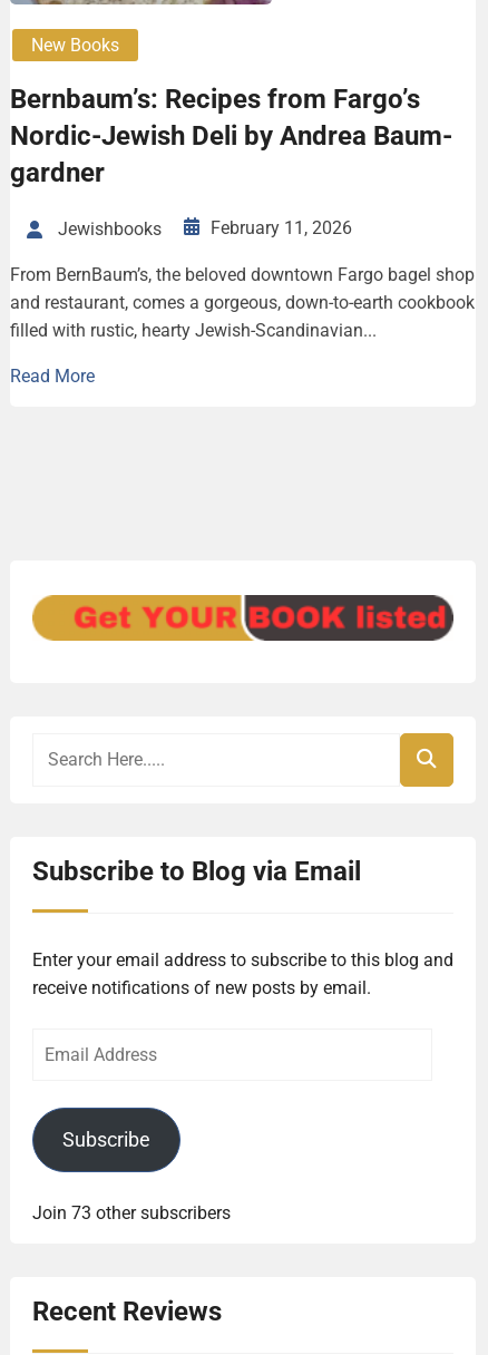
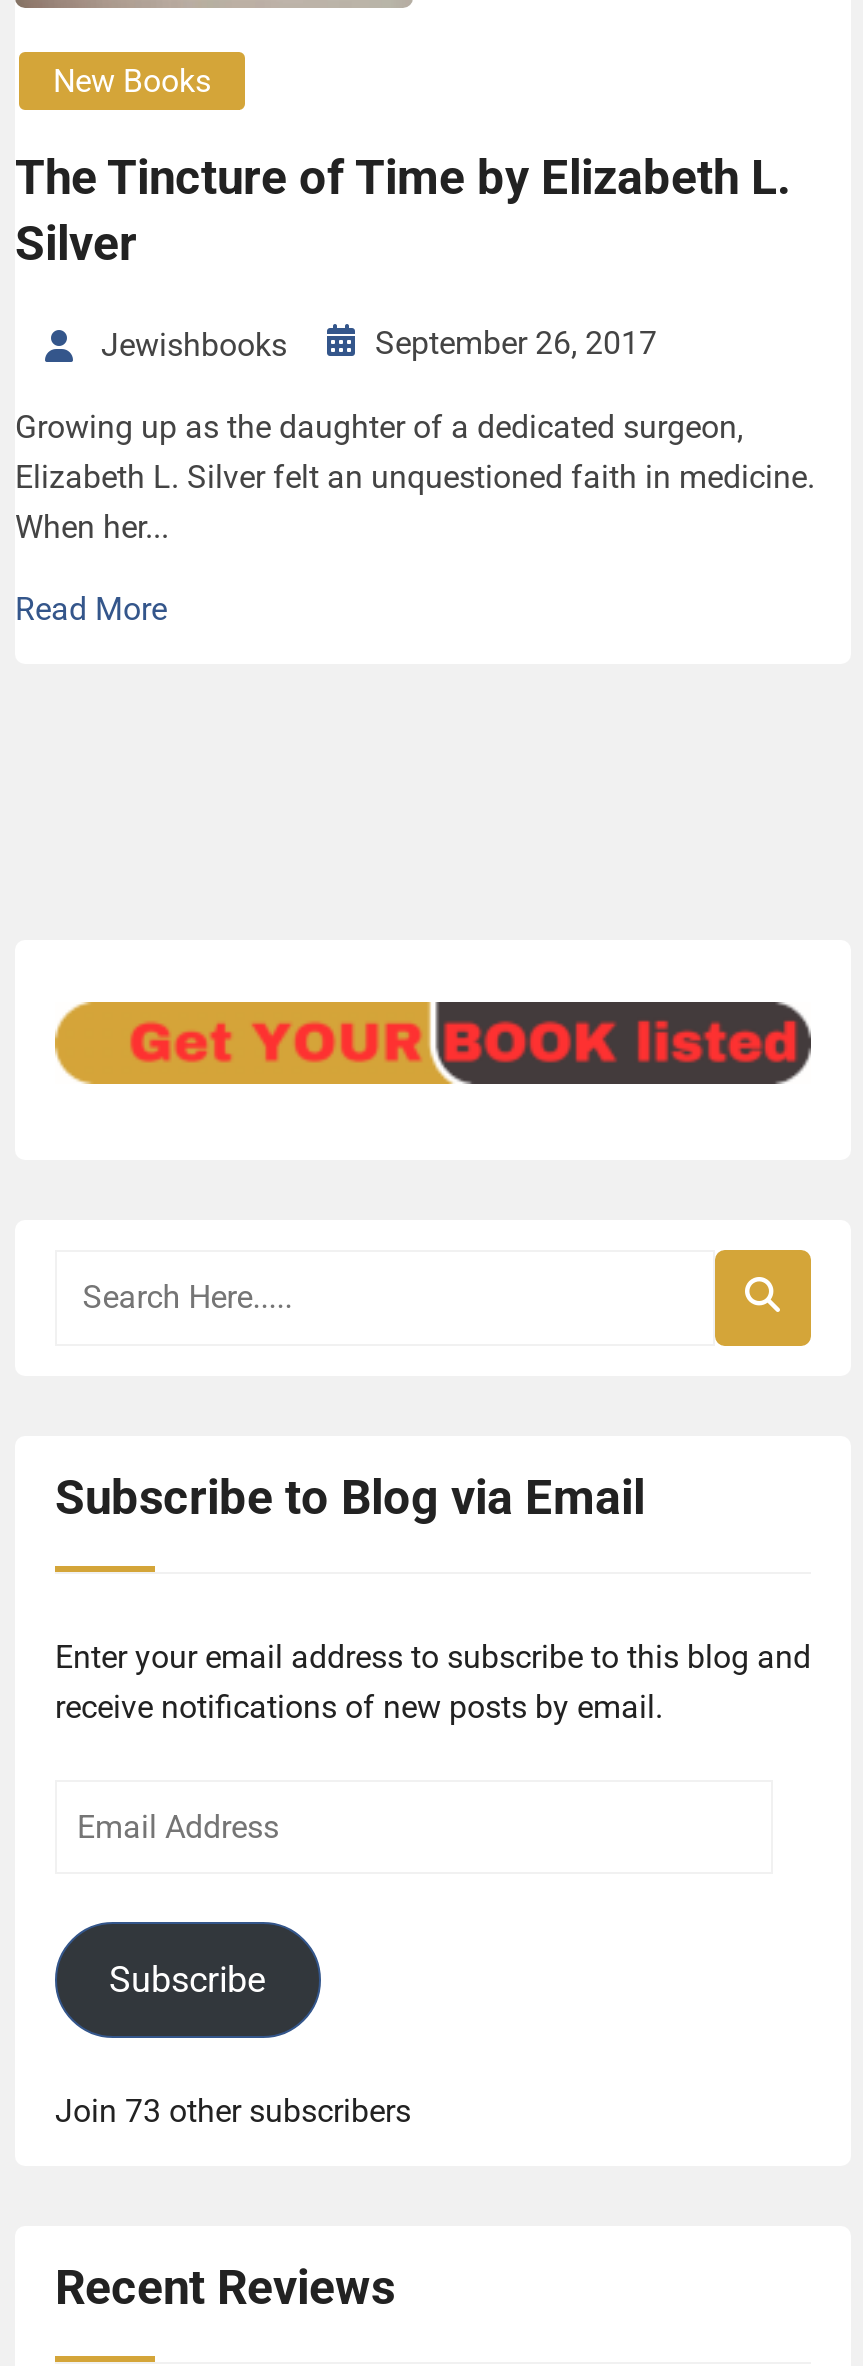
- Bernbaum’s: Recipes from Fargo’s
- Nordic-Jewish Deli by Andrea Baum
- gardner
+ The Tincture of Time by Elizabeth L.
+ Silver

- February 11, 2026
+ September 26, 2017

- From BernBaum’s, the beloved downtown Fargo bagel shop
- and restaurant, comes a gorgeous, down-to-earth cookbook
- filled with rustic, hearty Jewish-Scandinavian...
+ Growing up as the daughter of a dedicated surgeon,
+ Elizabeth L. Silver felt an unquestioned faith in medicine.
+ When her...
